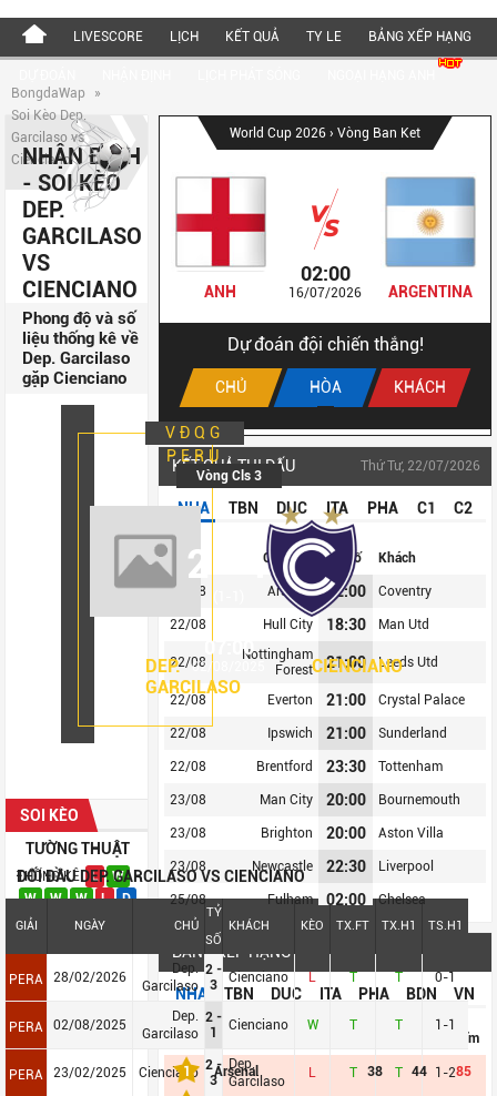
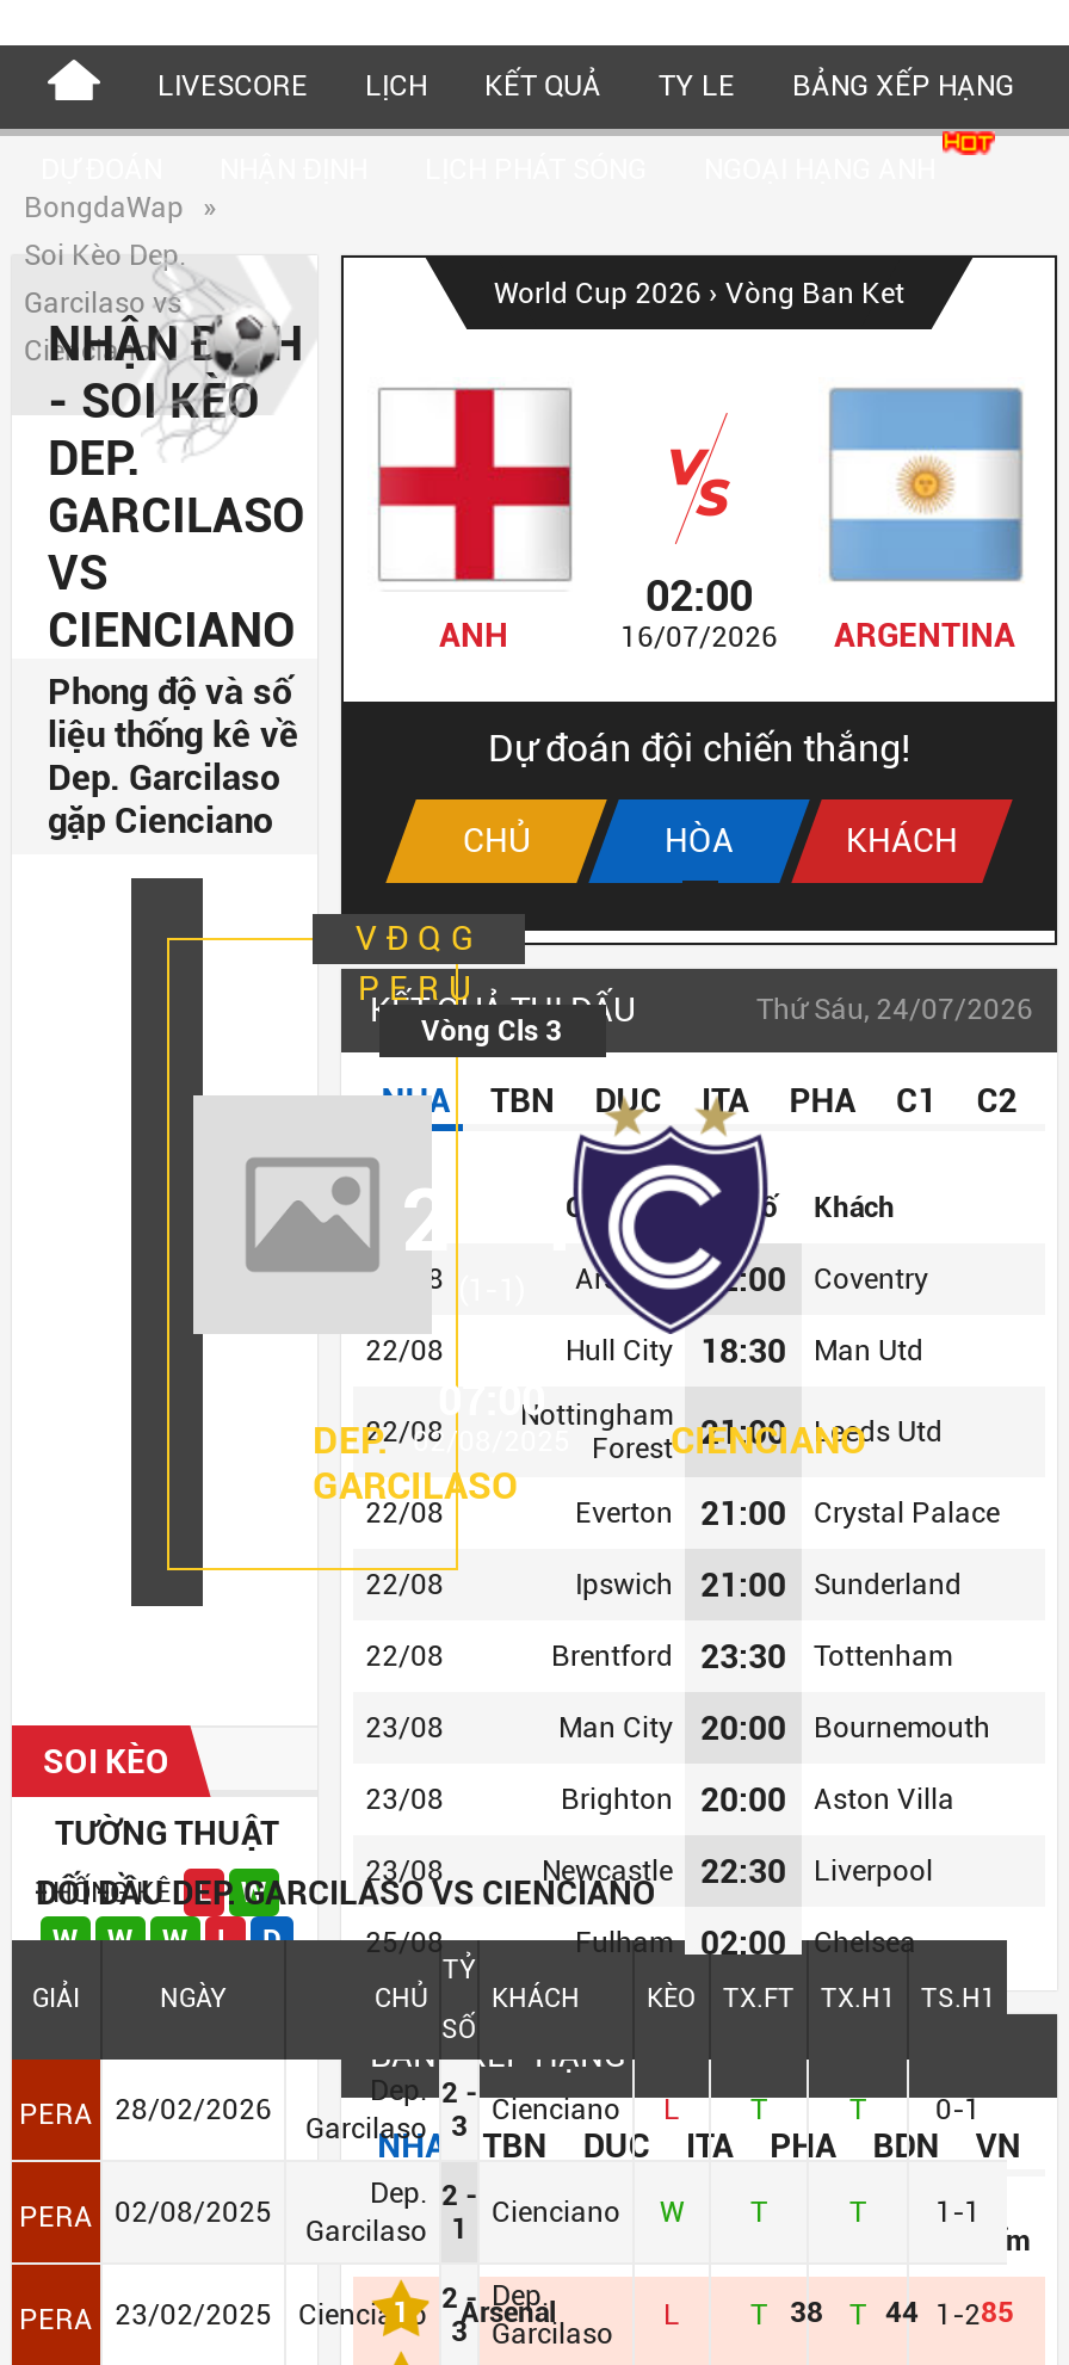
- Thứ Tư, 22/07/2026
+ Thứ Sáu, 24/07/2026
